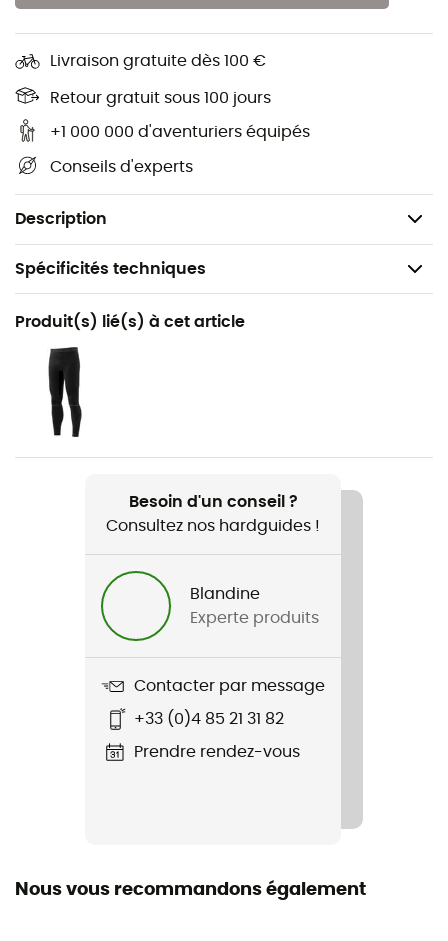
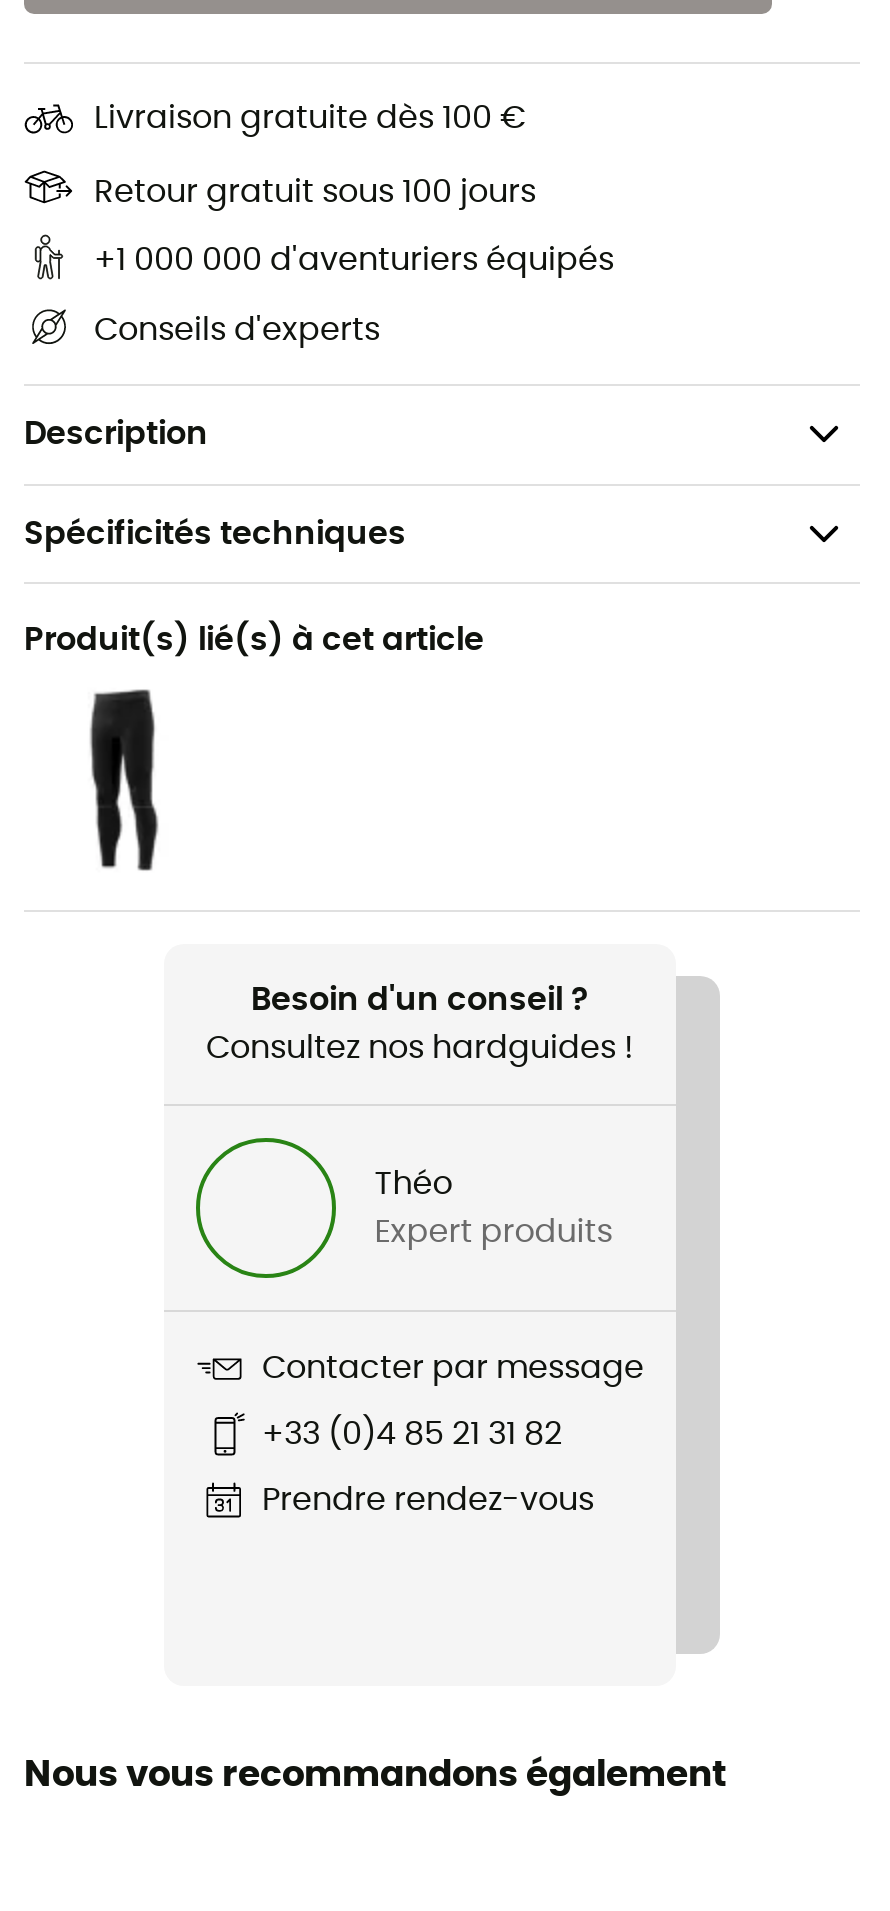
- Blandine
+ Théo

- Experte produits
+ Expert produits
